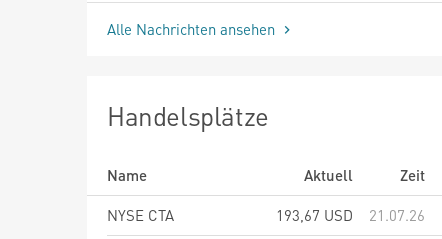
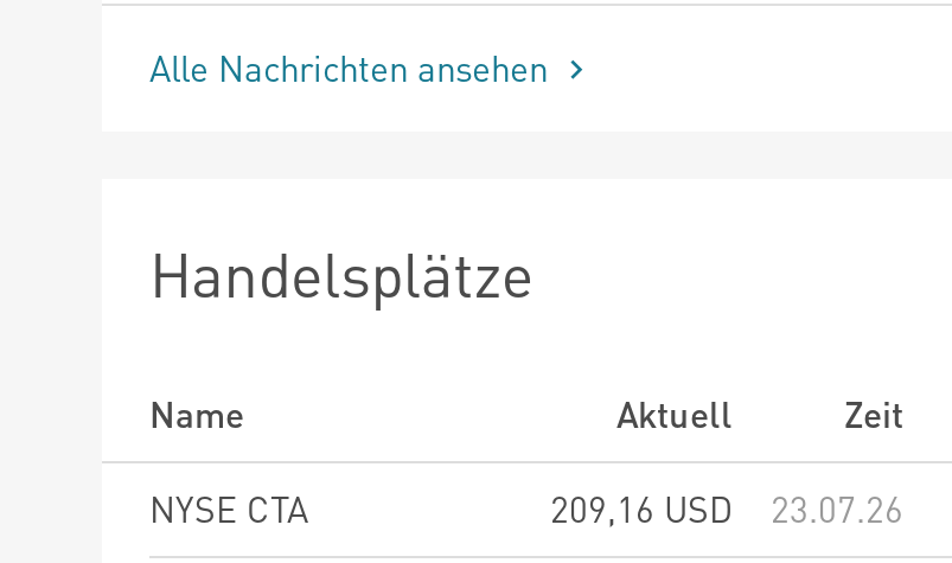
- 193,67 USD
+ 209,16 USD

- 21.07.26
+ 23.07.26
